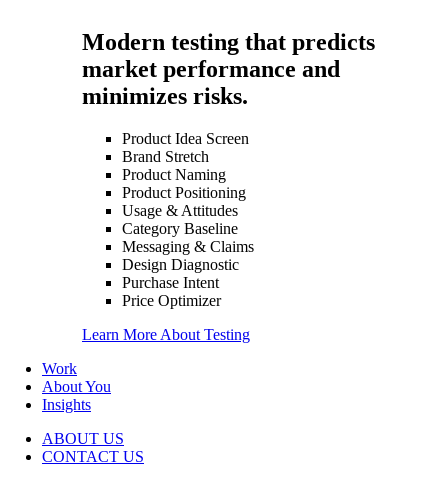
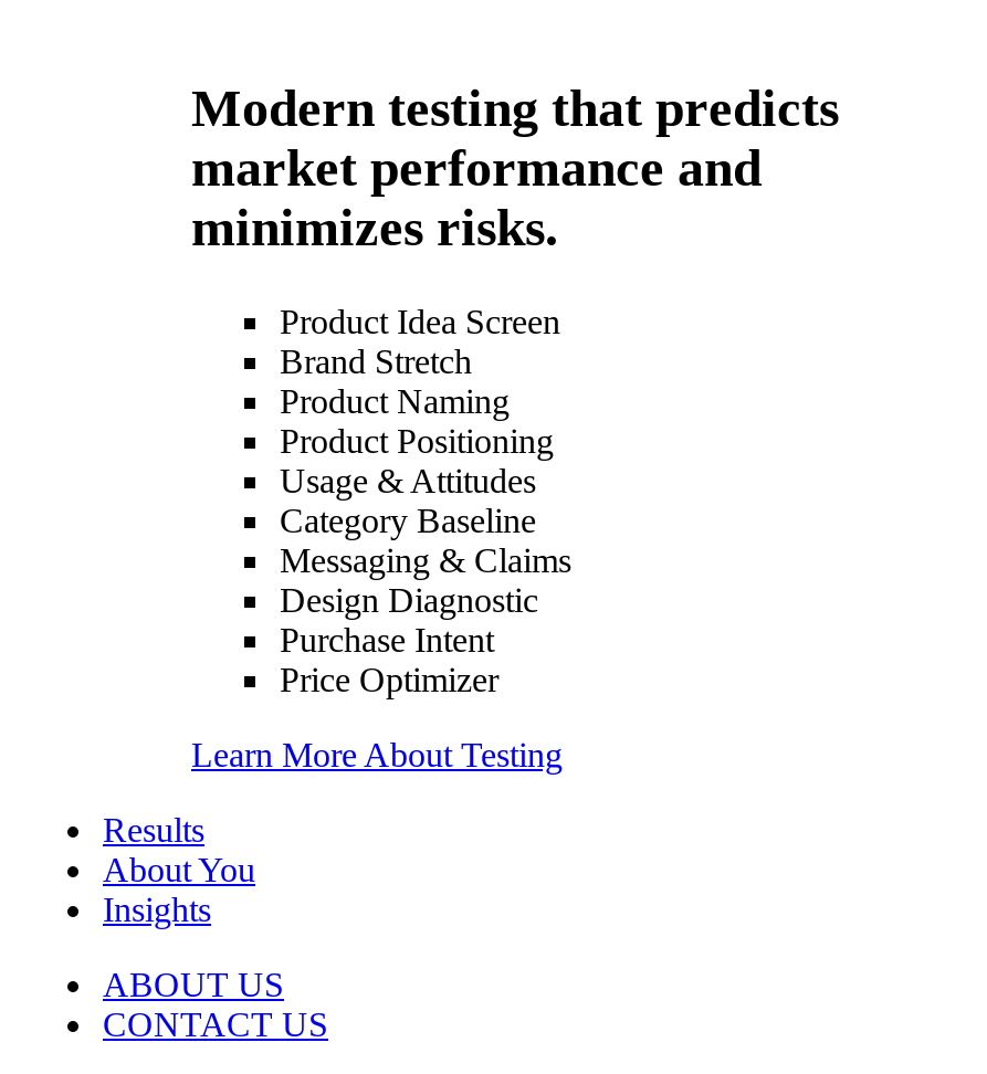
- Work
+ Results
